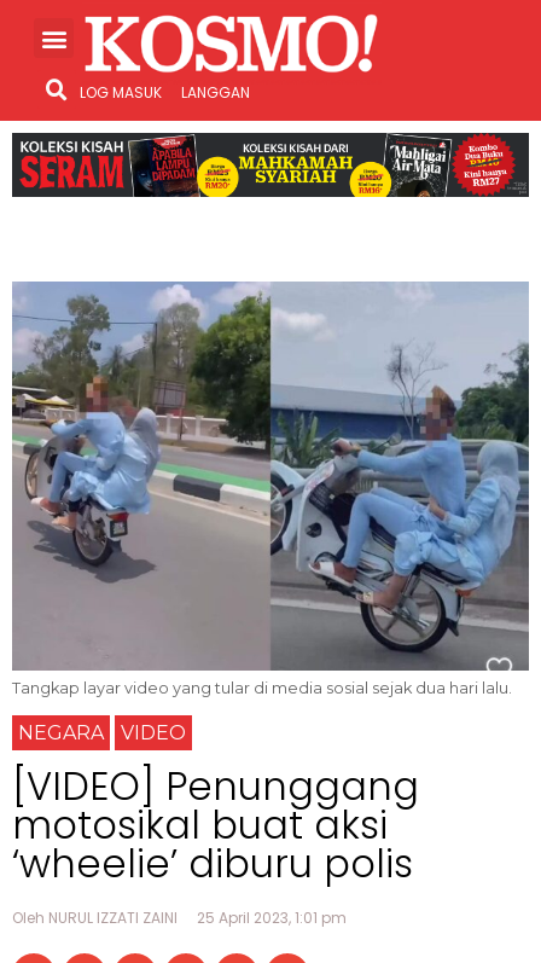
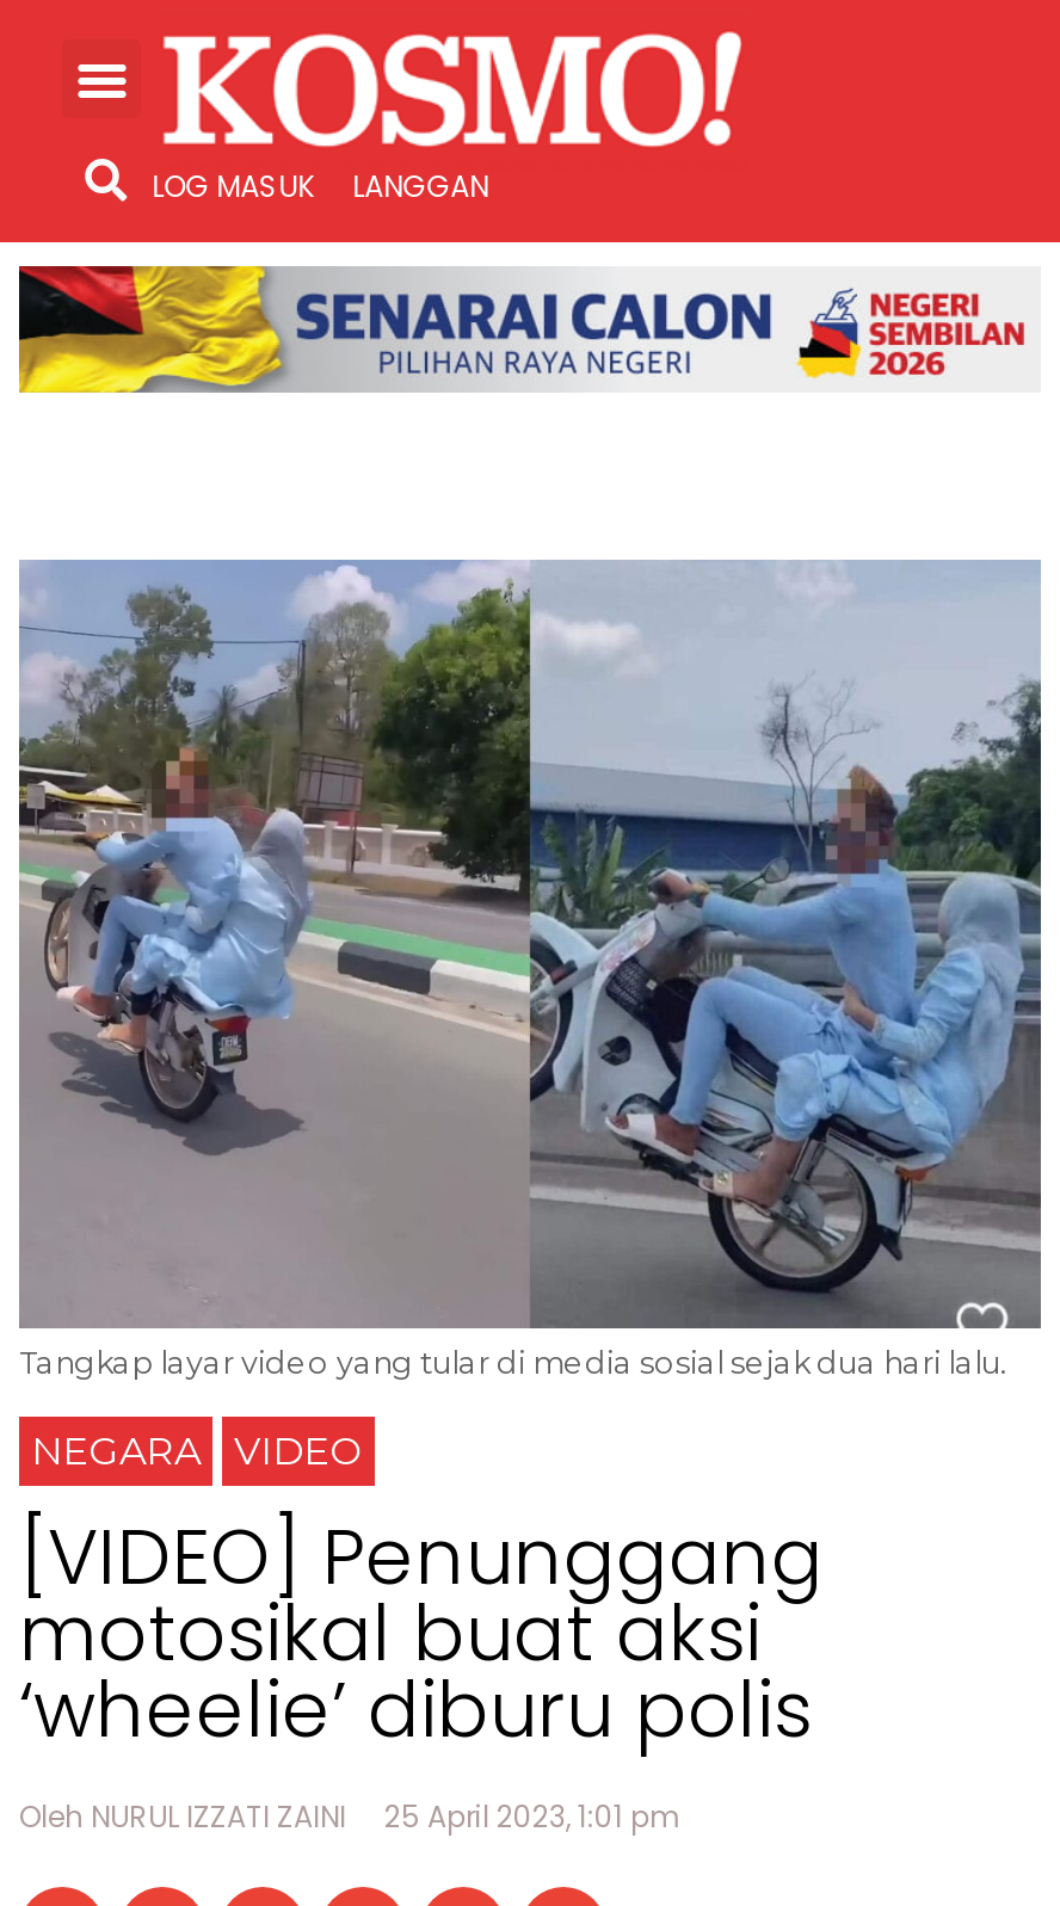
- [image]
+ [image]
